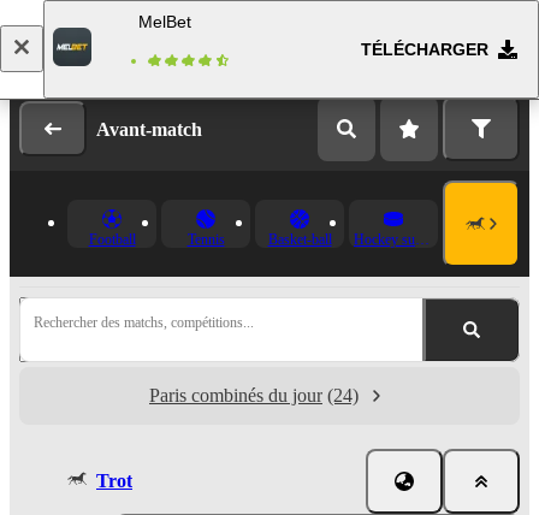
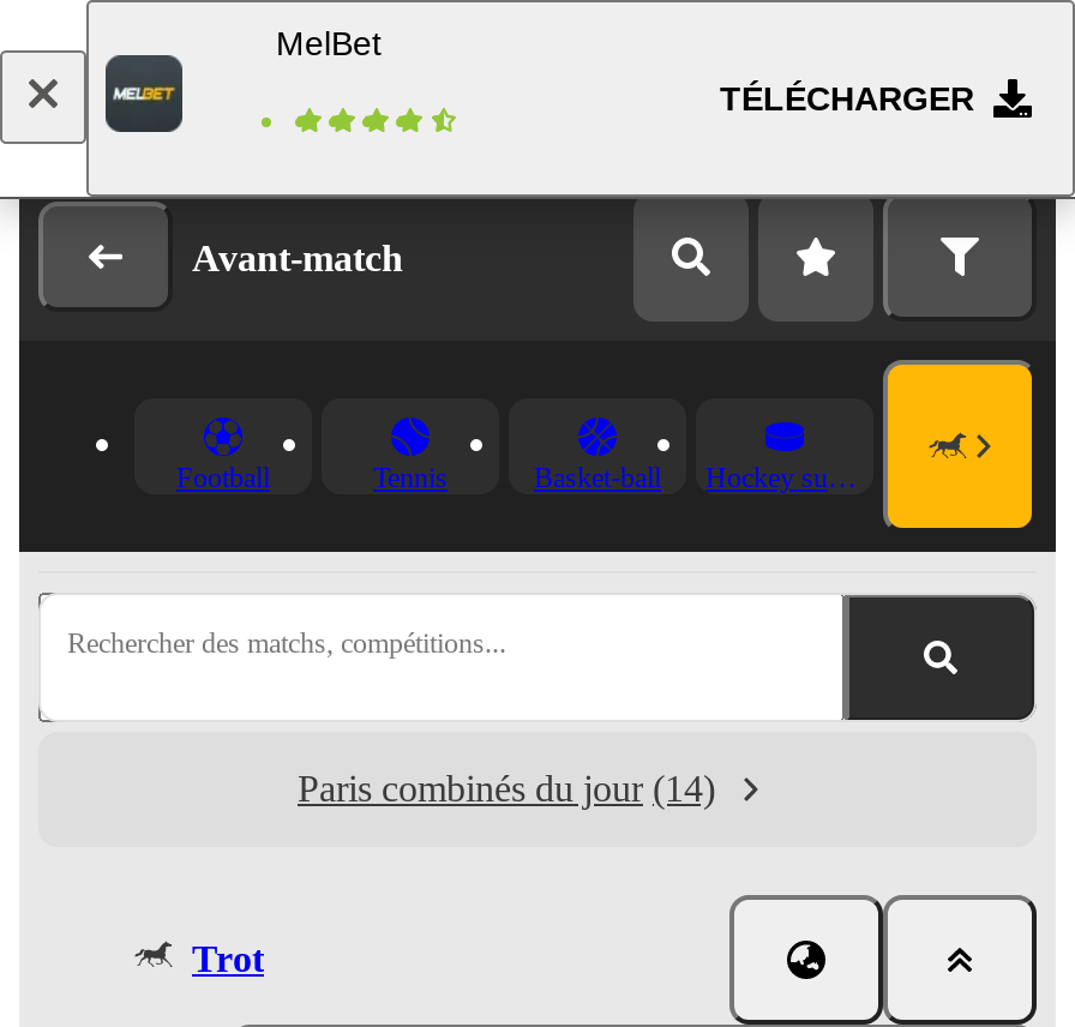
- Paris combinés du jour (24)
+ Paris combinés du jour (14)
